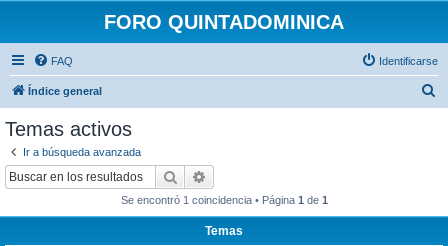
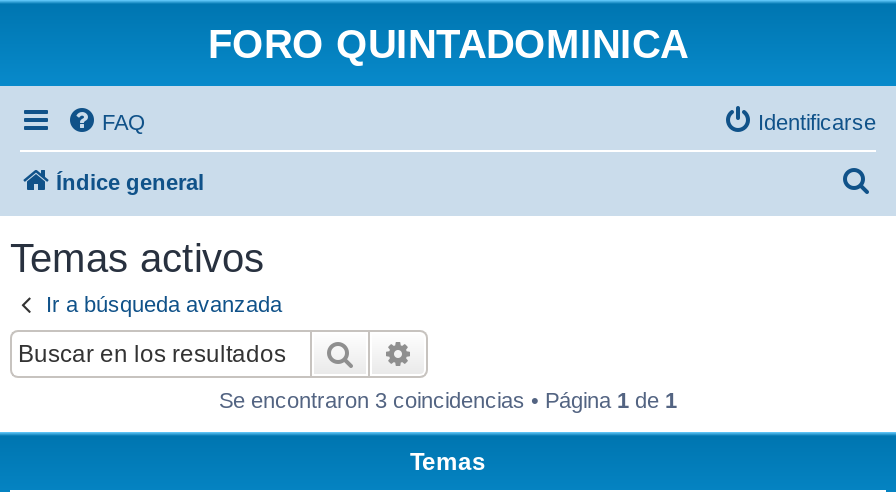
- Se encontró 1 coincidencia • Página 1 de 1
+ Se encontraron 3 coincidencias • Página 1 de 1
